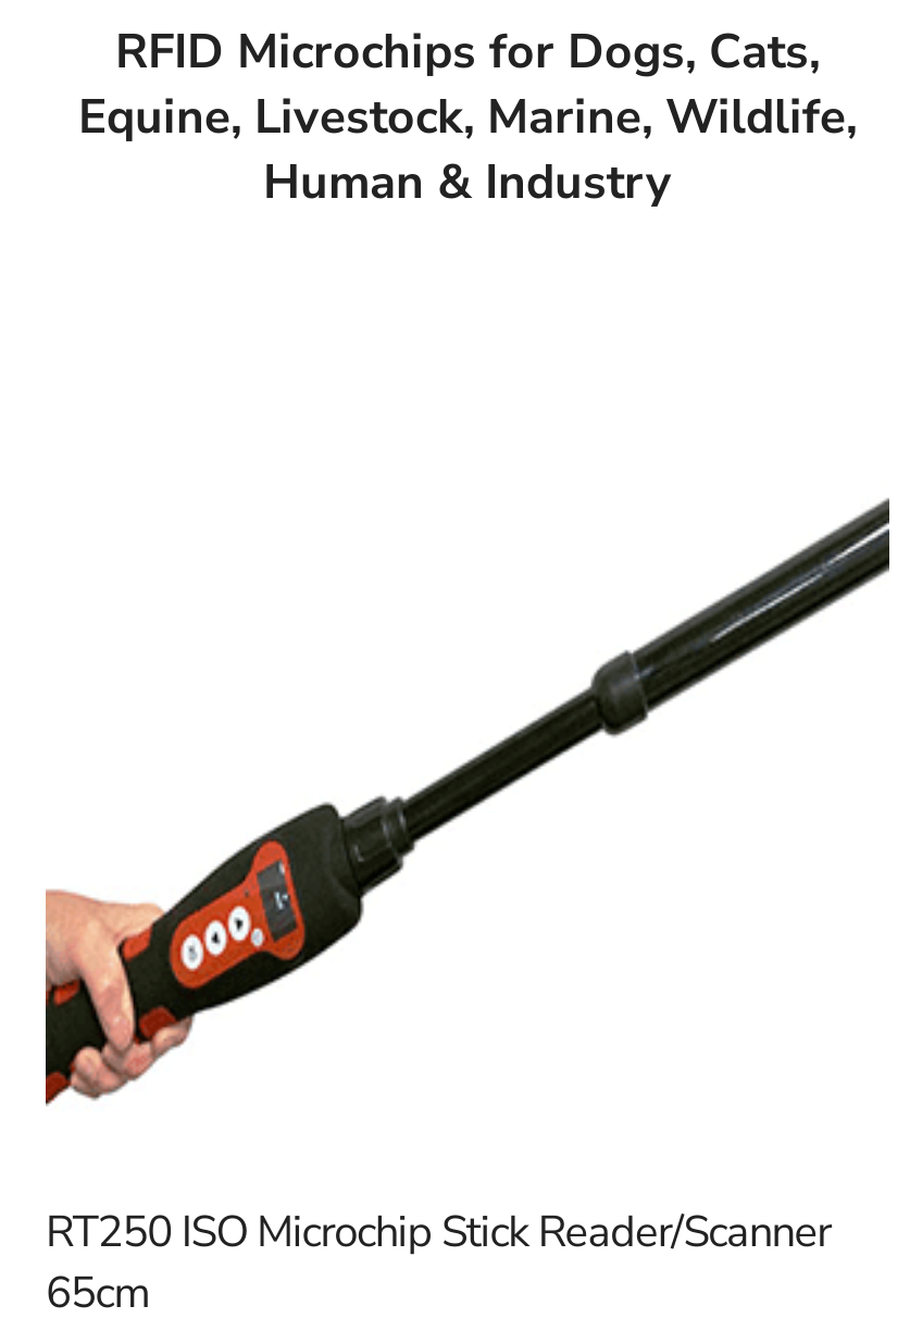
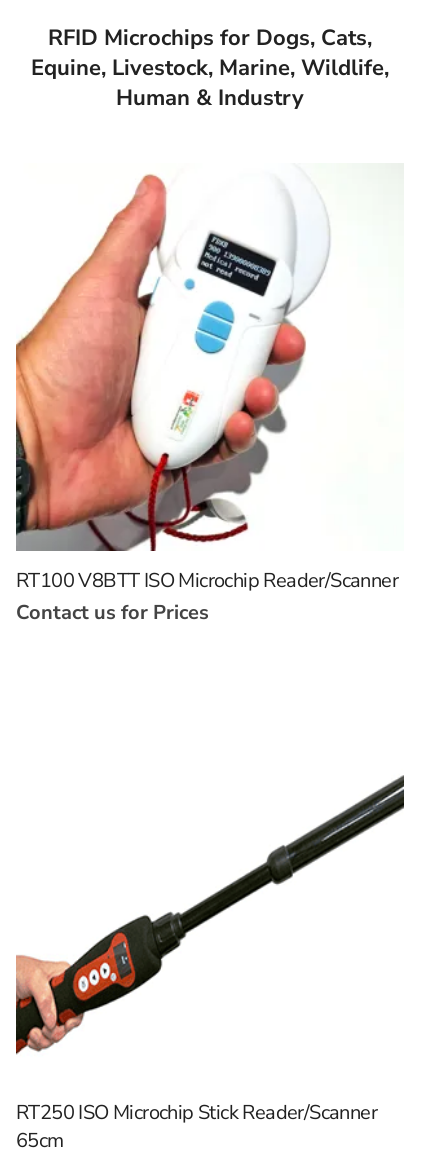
+ [image]
+ RT100 V8BTT ISO Microchip Reader/Scanner
+ Contact us for Prices
